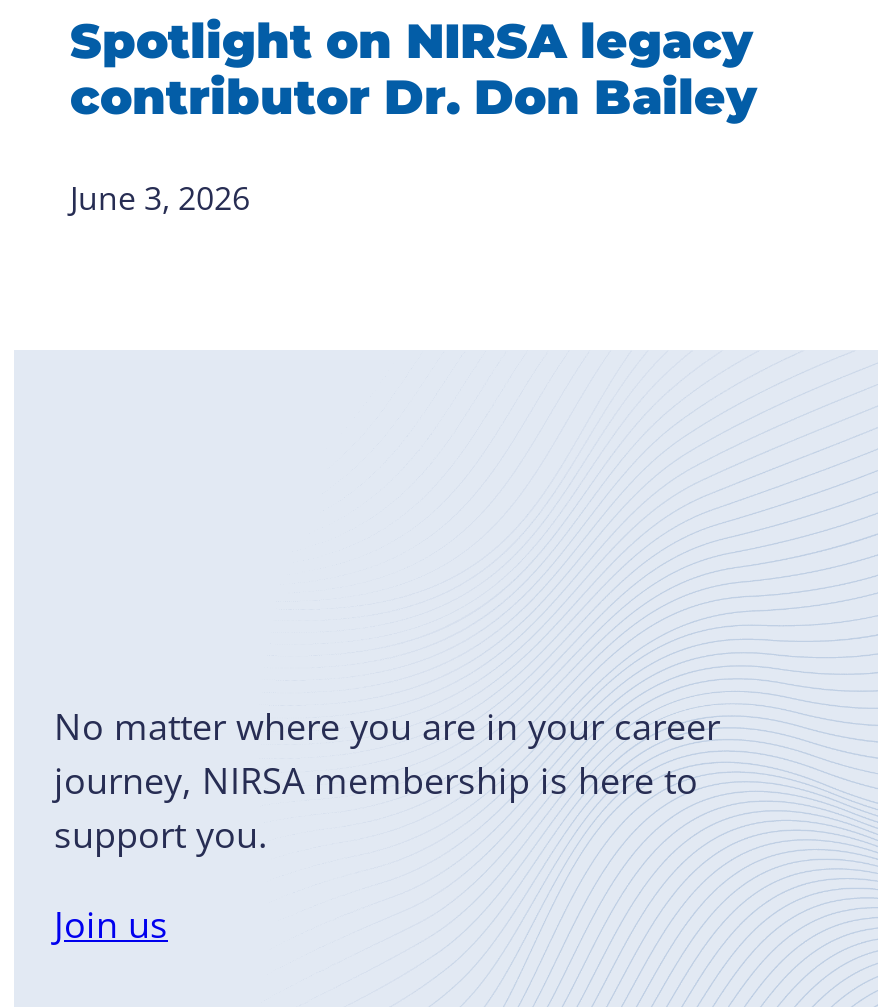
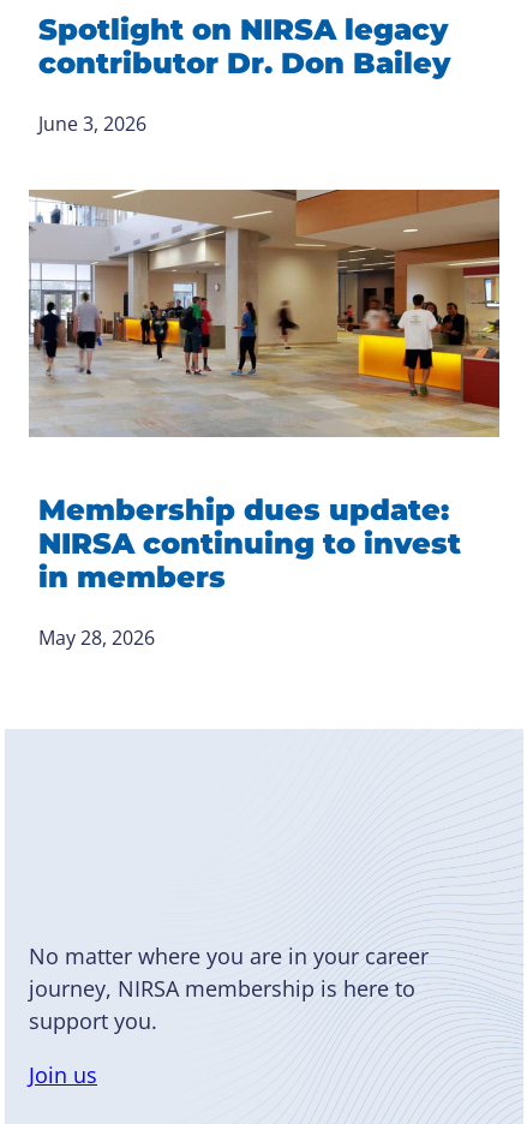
+ [image]

+ Membership dues update:
+ NIRSA continuing to invest
+ in members
+ May 28, 2026
